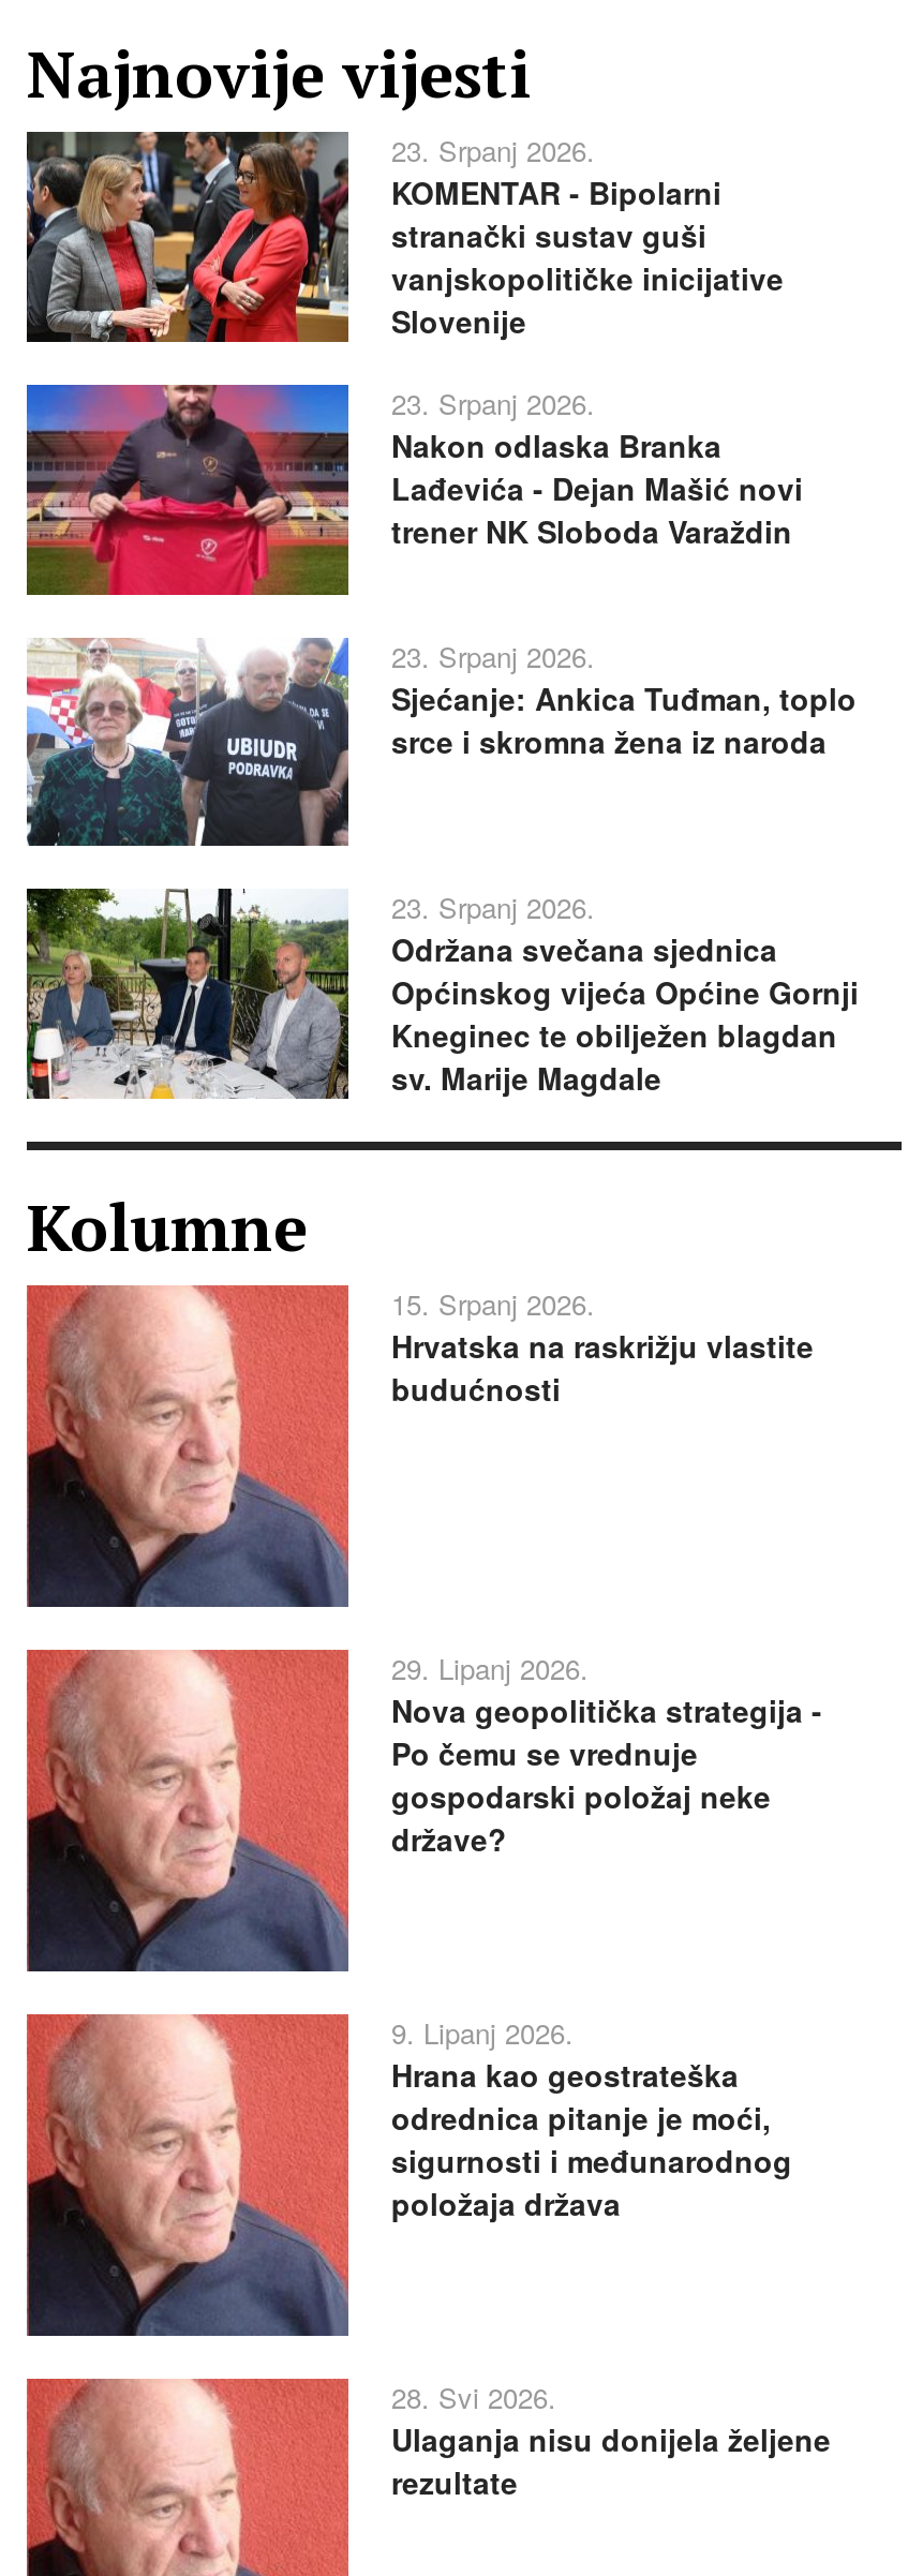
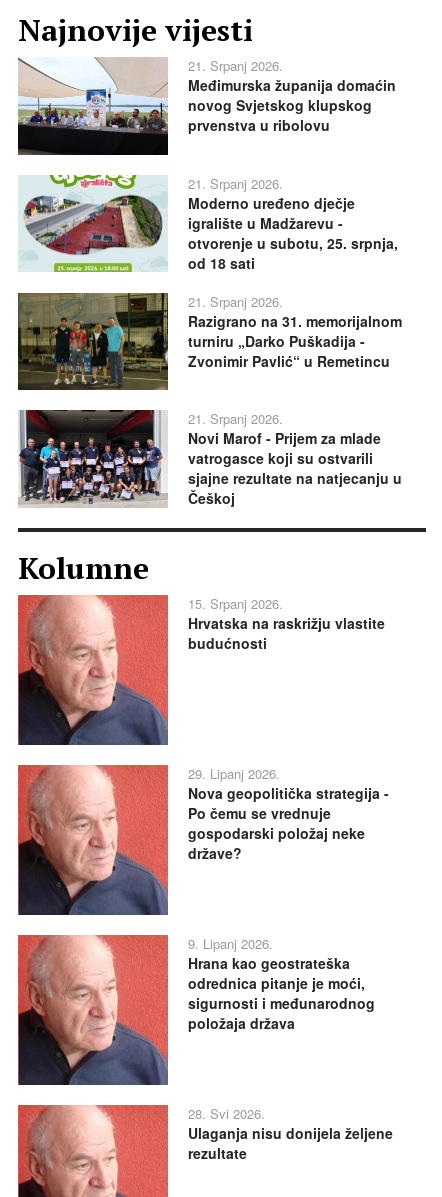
- [image]
- 23. Srpanj 2026.
- KOMENTAR - Bipolarni
- stranački sustav guši
- vanjskopolitičke inicijative
- Slovenije
+ [image]
+ 21. Srpanj 2026.
+ Međimurska županija domaćin
+ novog Svjetskog klupskog
+ prvenstva u ribolovu

- [image]
- 23. Srpanj 2026.
- Nakon odlaska Branka
- Lađevića - Dejan Mašić novi
- trener NK Sloboda Varaždin
+ [image]
+ 21. Srpanj 2026.
+ Moderno uređeno dječje
+ igralište u Madžarevu -
+ otvorenje u subotu, 25. srpnja,
+ od 18 sati

- [image]
- 23. Srpanj 2026.
- Sjećanje: Ankica Tuđman, toplo
- srce i skromna žena iz naroda
+ [image]
+ 21. Srpanj 2026.
+ Razigrano na 31. memorijalnom
+ turniru „Darko Puškadija -
+ Zvonimir Pavlić“ u Remetincu

- [image]
- 23. Srpanj 2026.
- Održana svečana sjednica
- Općinskog vijeća Općine Gornji
- Kneginec te obilježen blagdan
- sv. Marije Magdale
+ [image]
+ 21. Srpanj 2026.
+ Novi Marof - Prijem za mlade
+ vatrogasce koji su ostvarili
+ sjajne rezultate na natjecanju u
+ Češkoj
